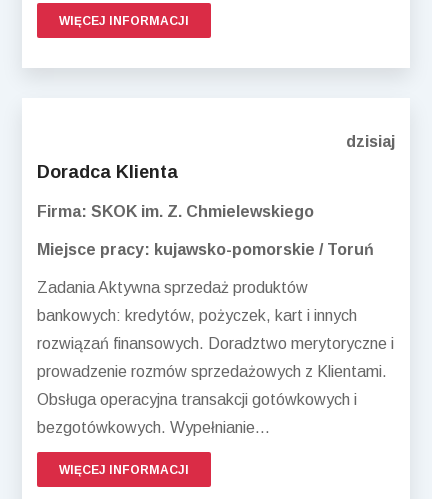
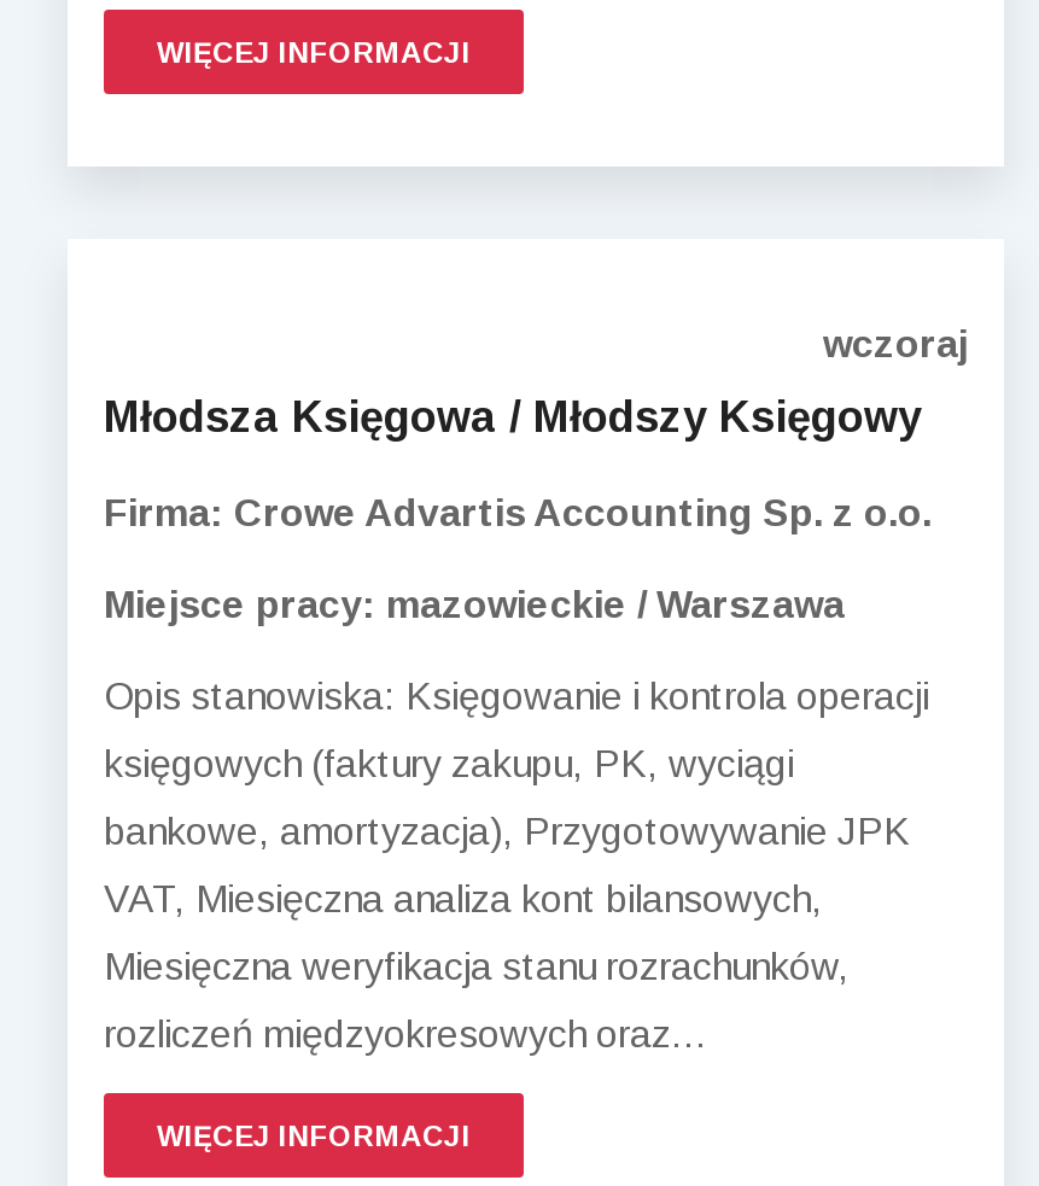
- dzisiaj
+ wczoraj

- Doradca Klienta
+ Młodsza Księgowa / Młodszy Księgowy

- Firma: SKOK im. Z. Chmielewskiego
+ Firma: Crowe Advartis Accounting Sp. z o.o.

- Miejsce pracy: kujawsko-pomorskie / Toruń
+ Miejsce pracy: mazowieckie / Warszawa

- Zadania Aktywna sprzedaż produktów
+ Opis stanowiska: Księgowanie i kontrola operacji

- bankowych: kredytów, pożyczek, kart i innych
+ księgowych (faktury zakupu, PK, wyciągi

- rozwiązań finansowych. Doradztwo merytoryczne i
+ bankowe, amortyzacja), Przygotowywanie JPK

- prowadzenie rozmów sprzedażowych z Klientami.
+ VAT, Miesięczna analiza kont bilansowych,

- Obsługa operacyjna transakcji gotówkowych i
+ Miesięczna weryfikacja stanu rozrachunków,

- bezgotówkowych. Wypełnianie...
+ rozliczeń międzyokresowych oraz...
